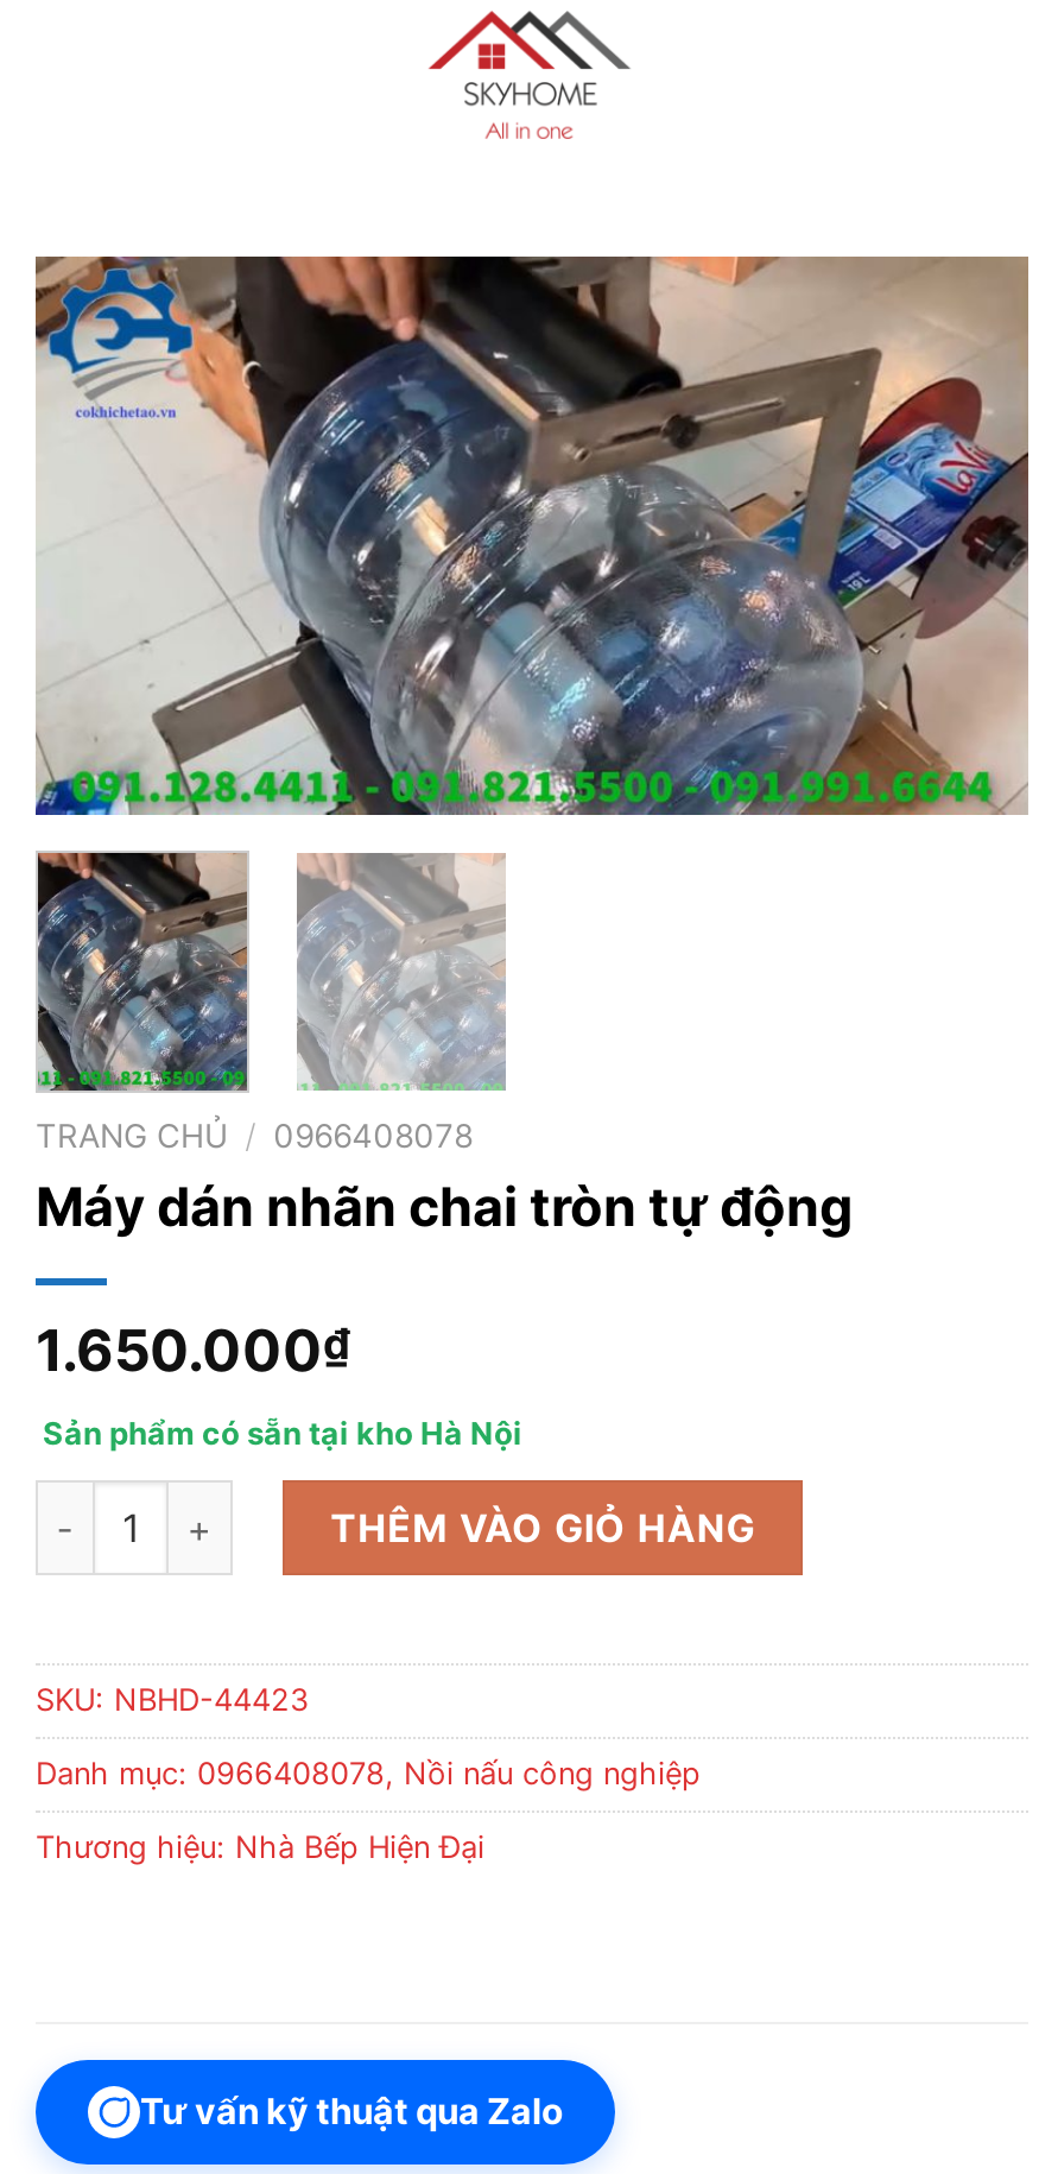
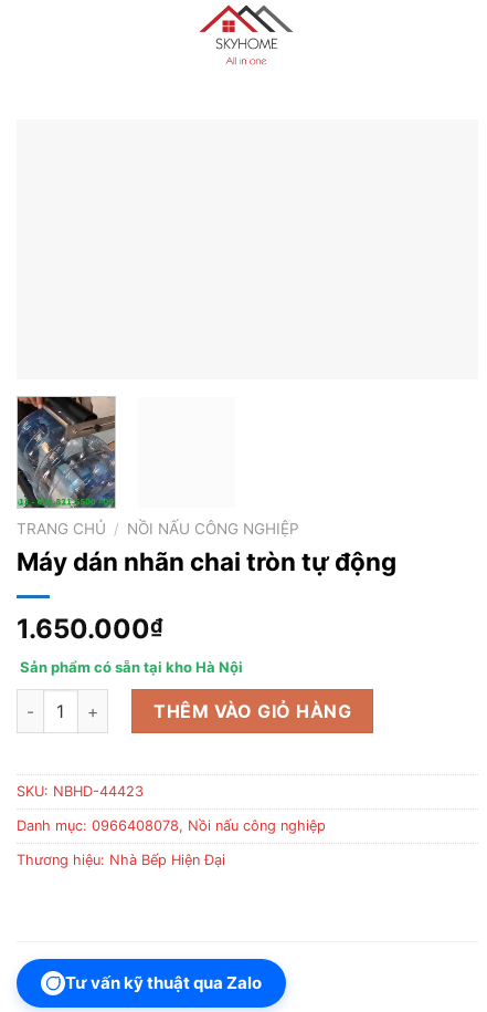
- [image]

- [image]

- TRANG CHỦ / 0966408078
+ TRANG CHỦ / NỒI NẤU CÔNG NGHIỆP
